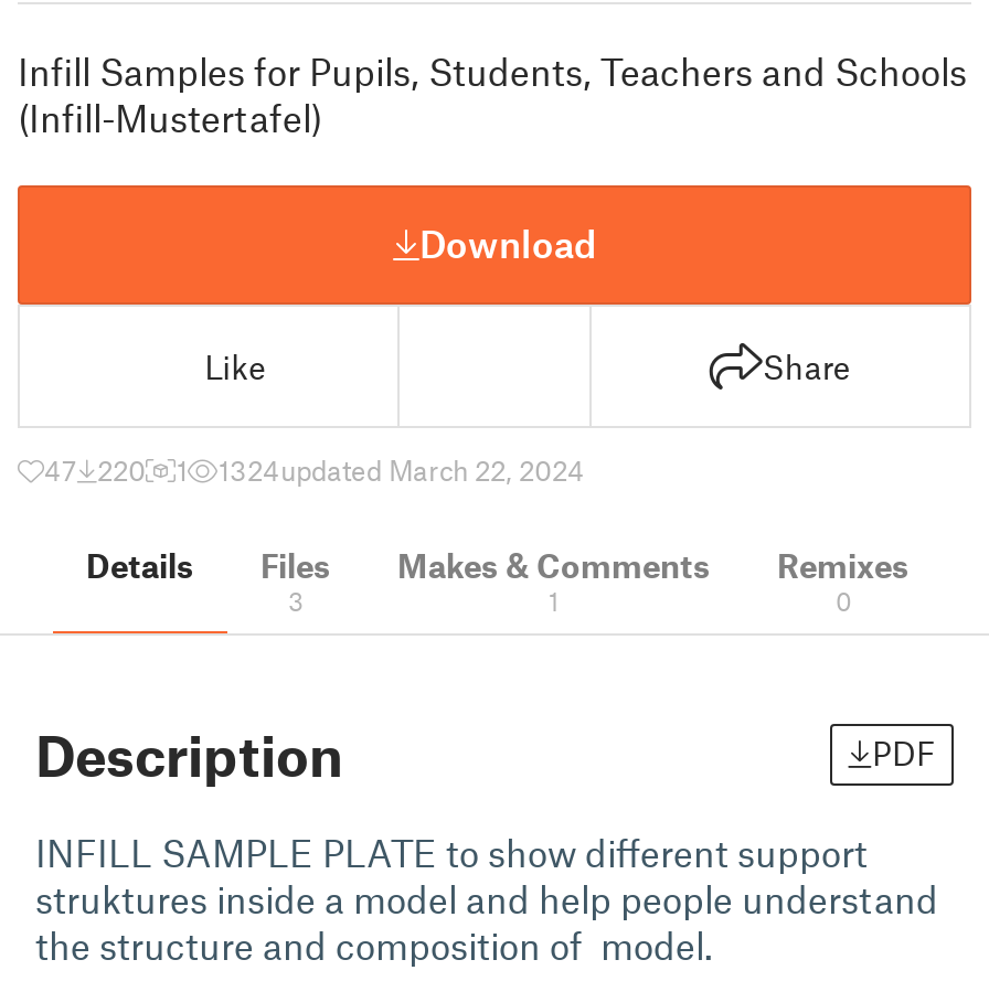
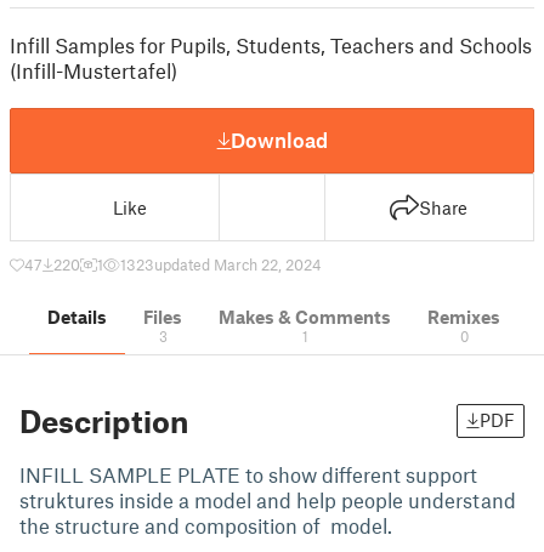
- 1324updated March 22, 2024
+ 1323updated March 22, 2024
